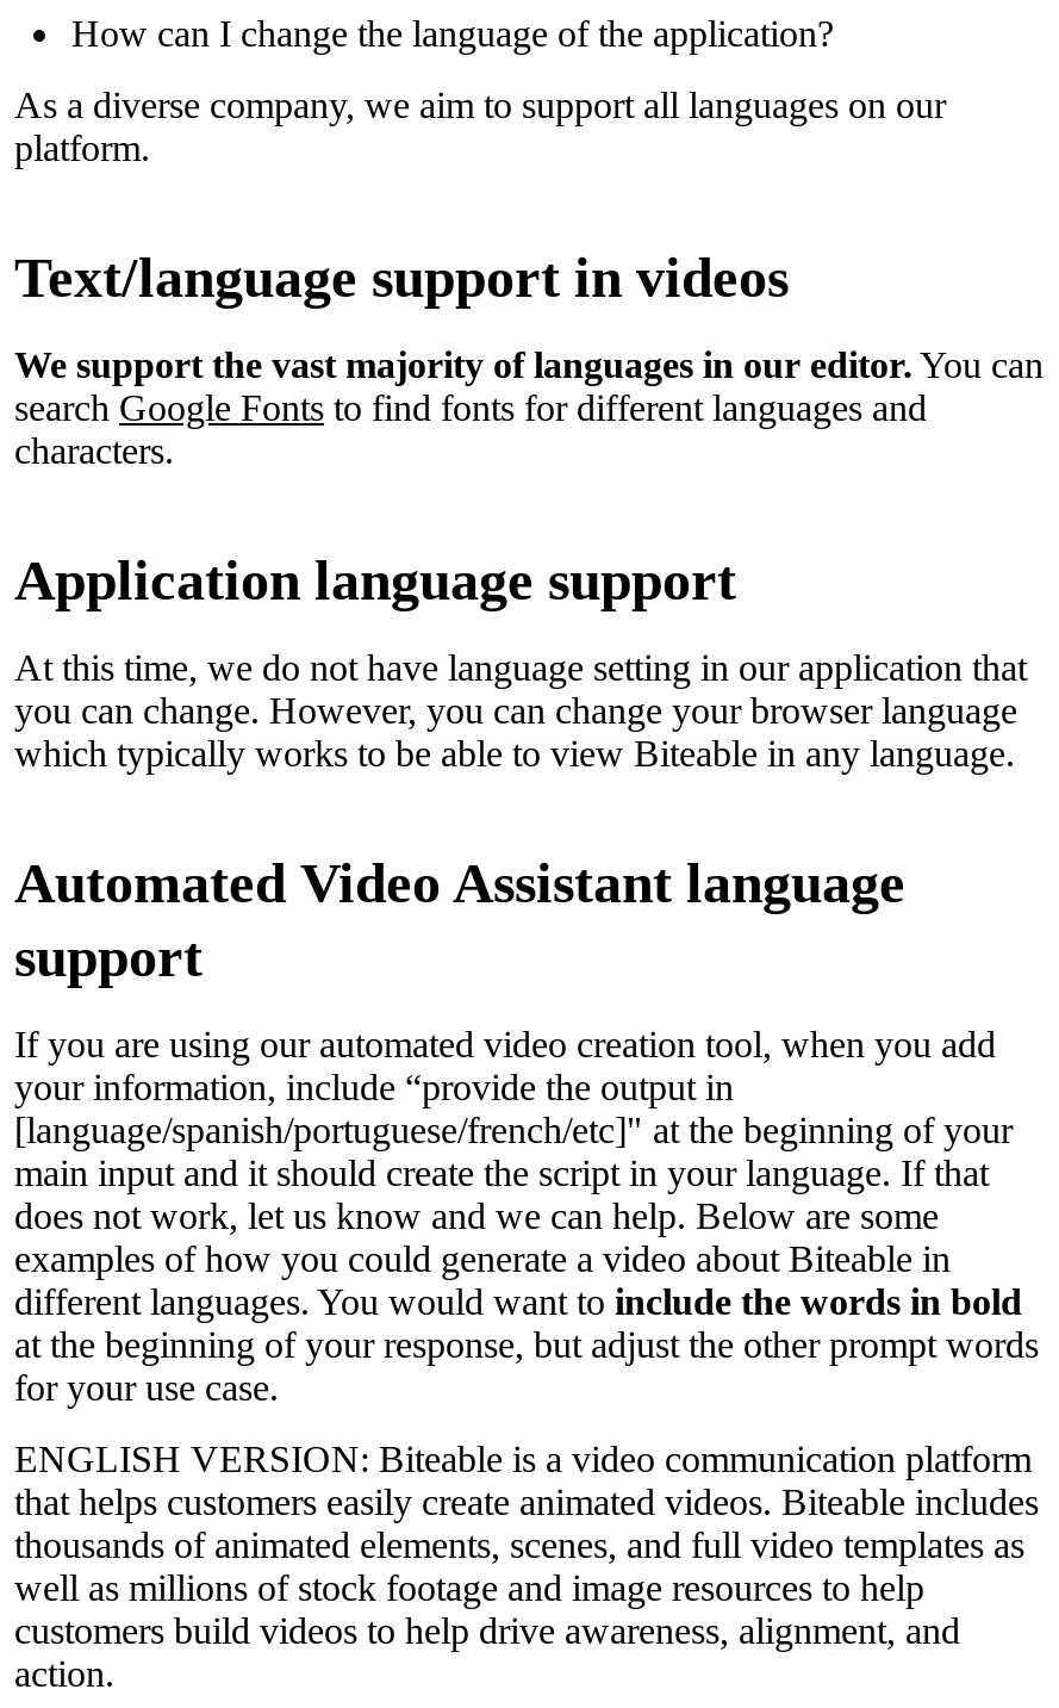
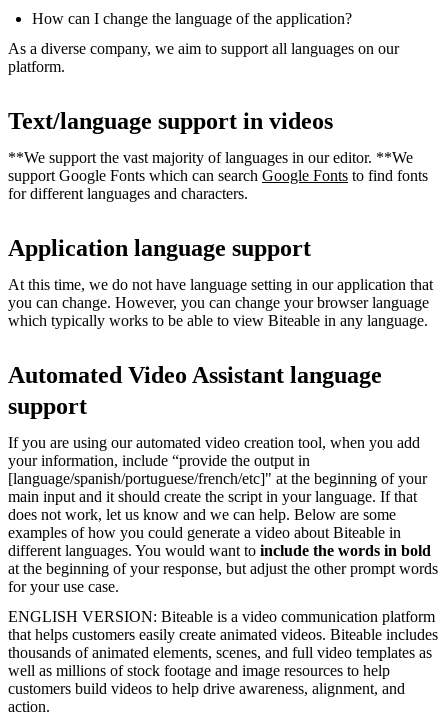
- We support the vast majority of languages in our editor. You can
- searchGoogle Fonts to find fonts for different languages and
- characters.
+ **We support the vast majority of languages in our editor. **We
+ support Google Fonts which can search Google Fonts to find fonts
+ for different languages and characters.
